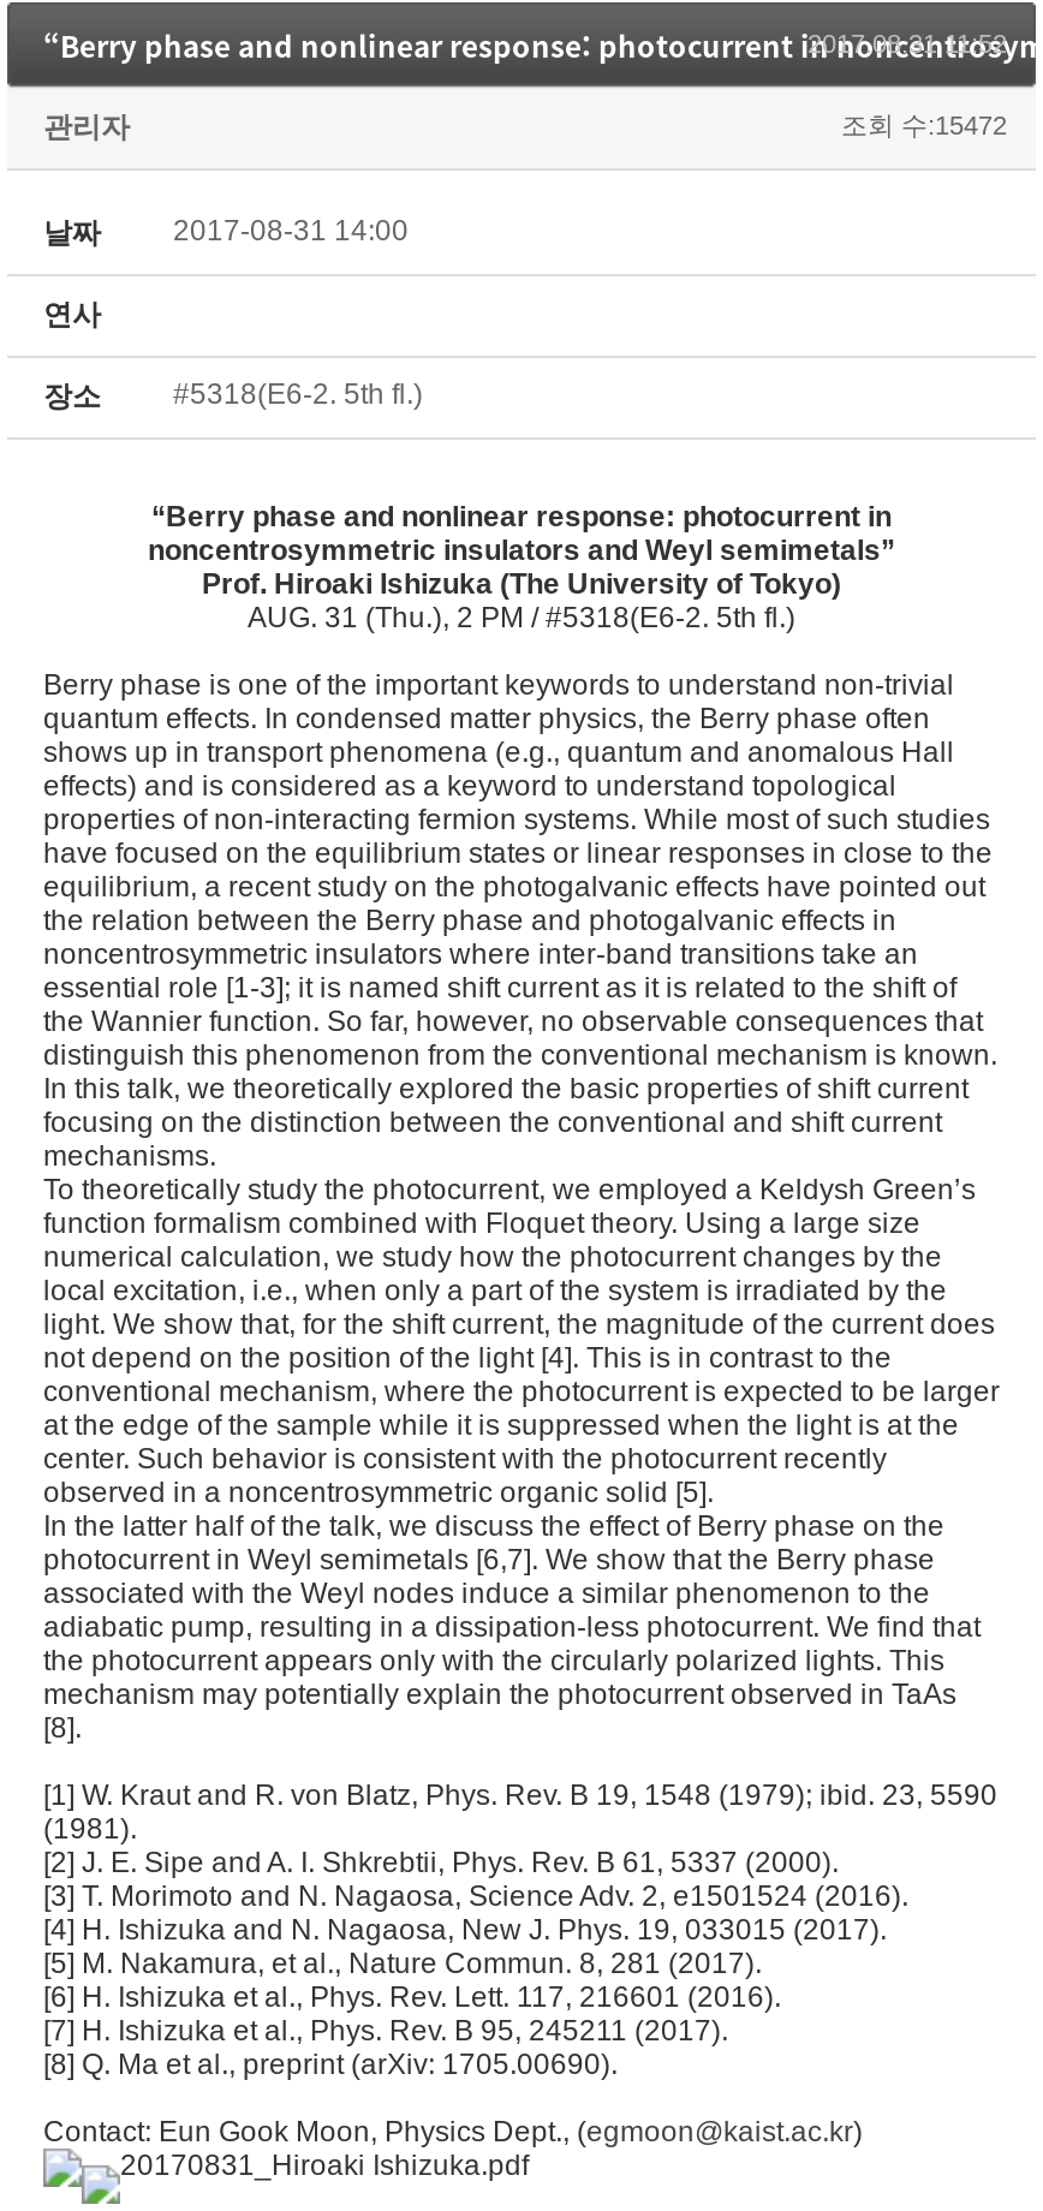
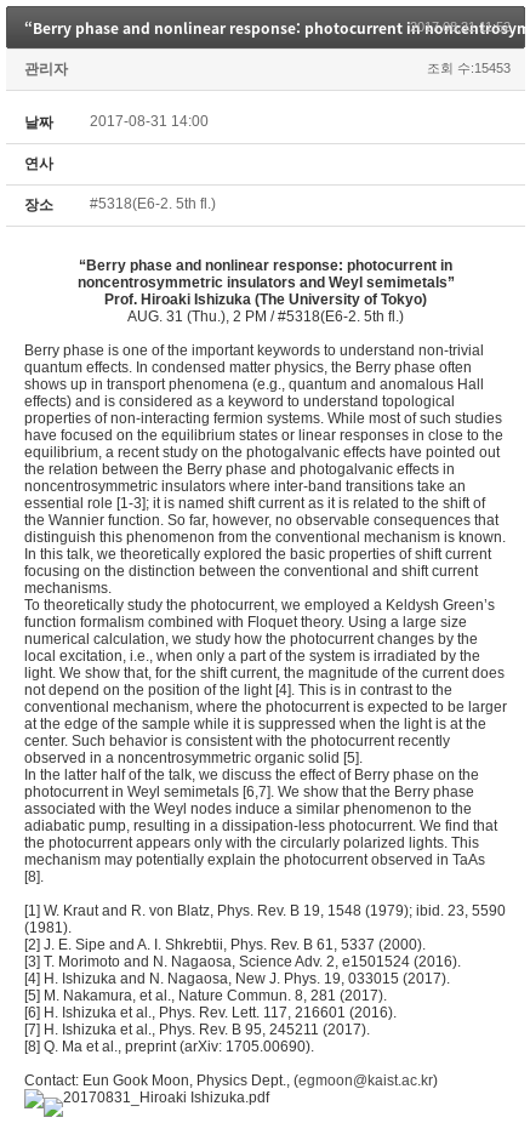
- 조회 수:15472
+ 조회 수:15453
